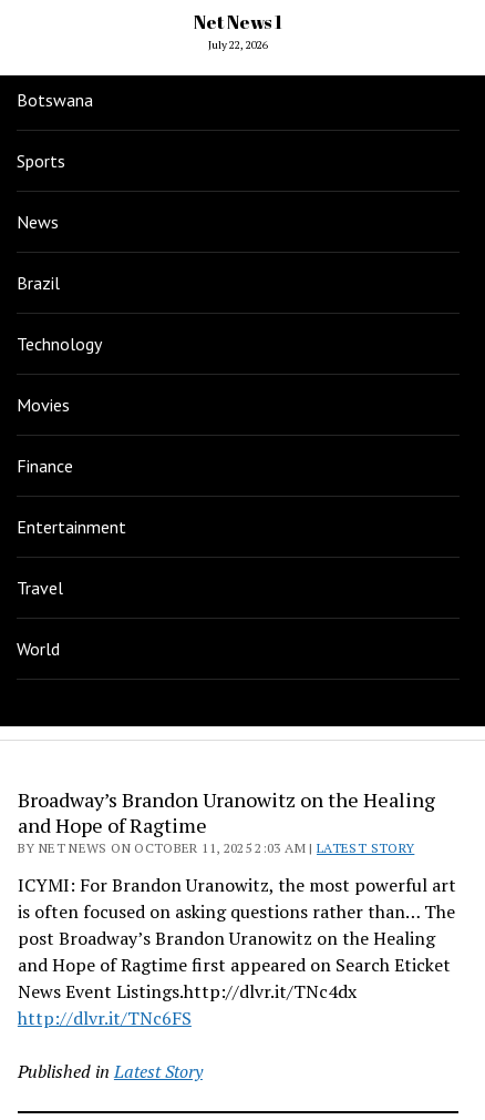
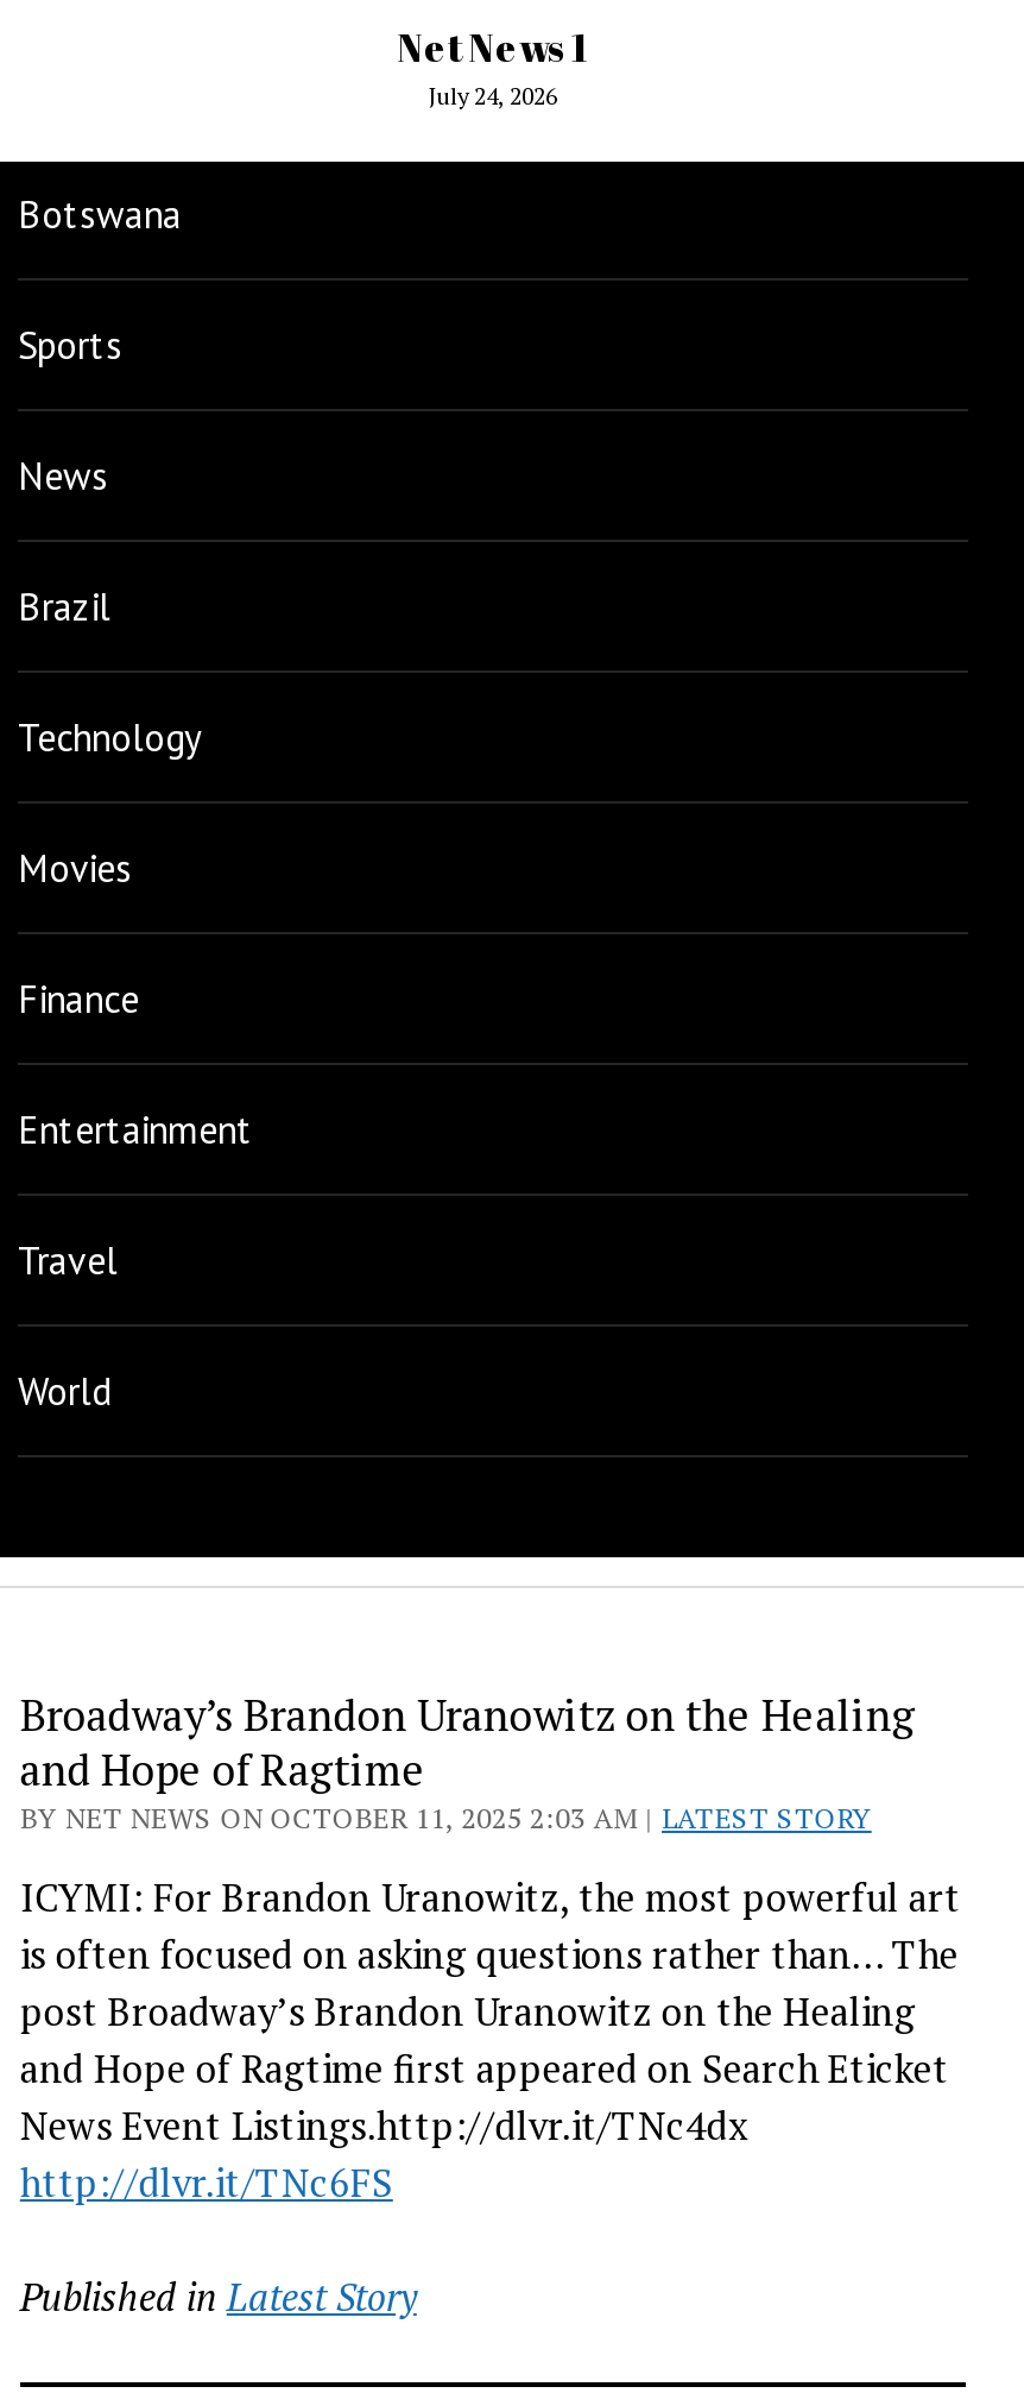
- July 22, 2026
+ July 24, 2026
